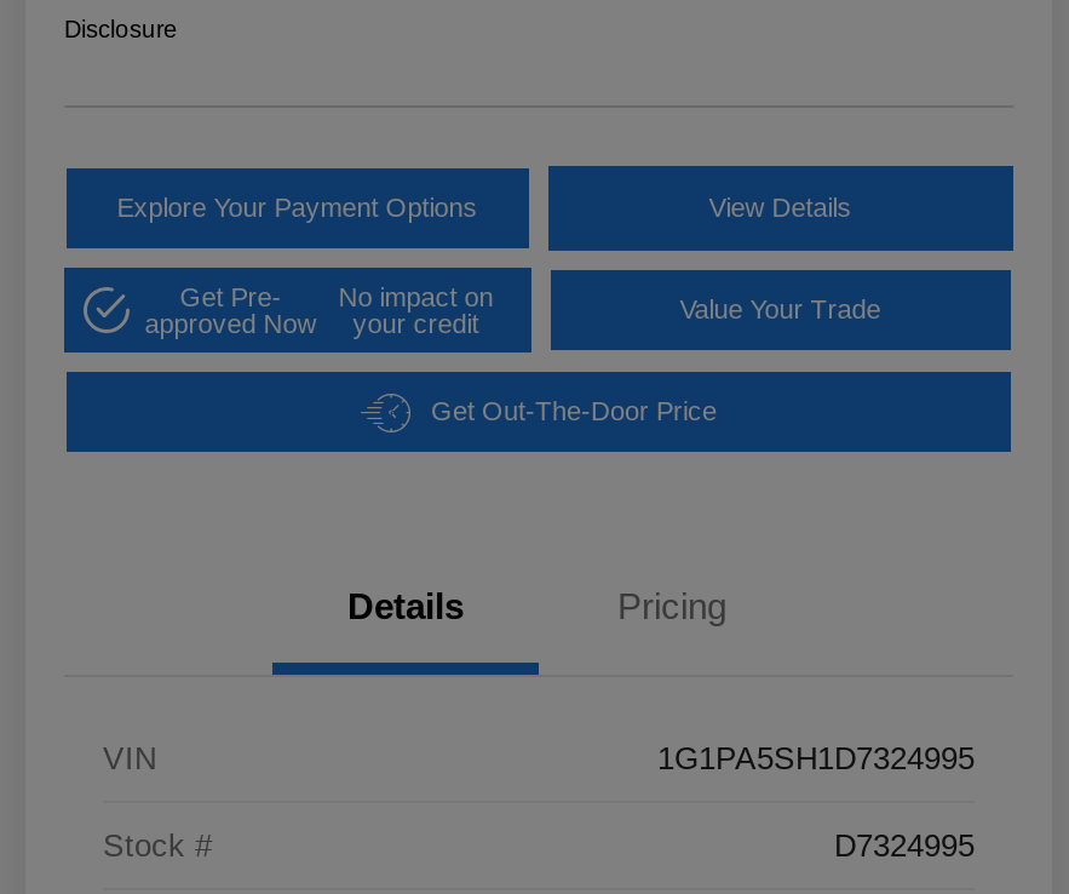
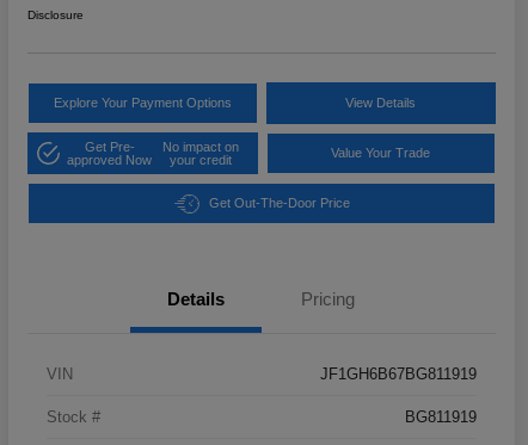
- 1G1PA5SH1D7324995
+ JF1GH6B67BG811919

- D7324995
+ BG811919
